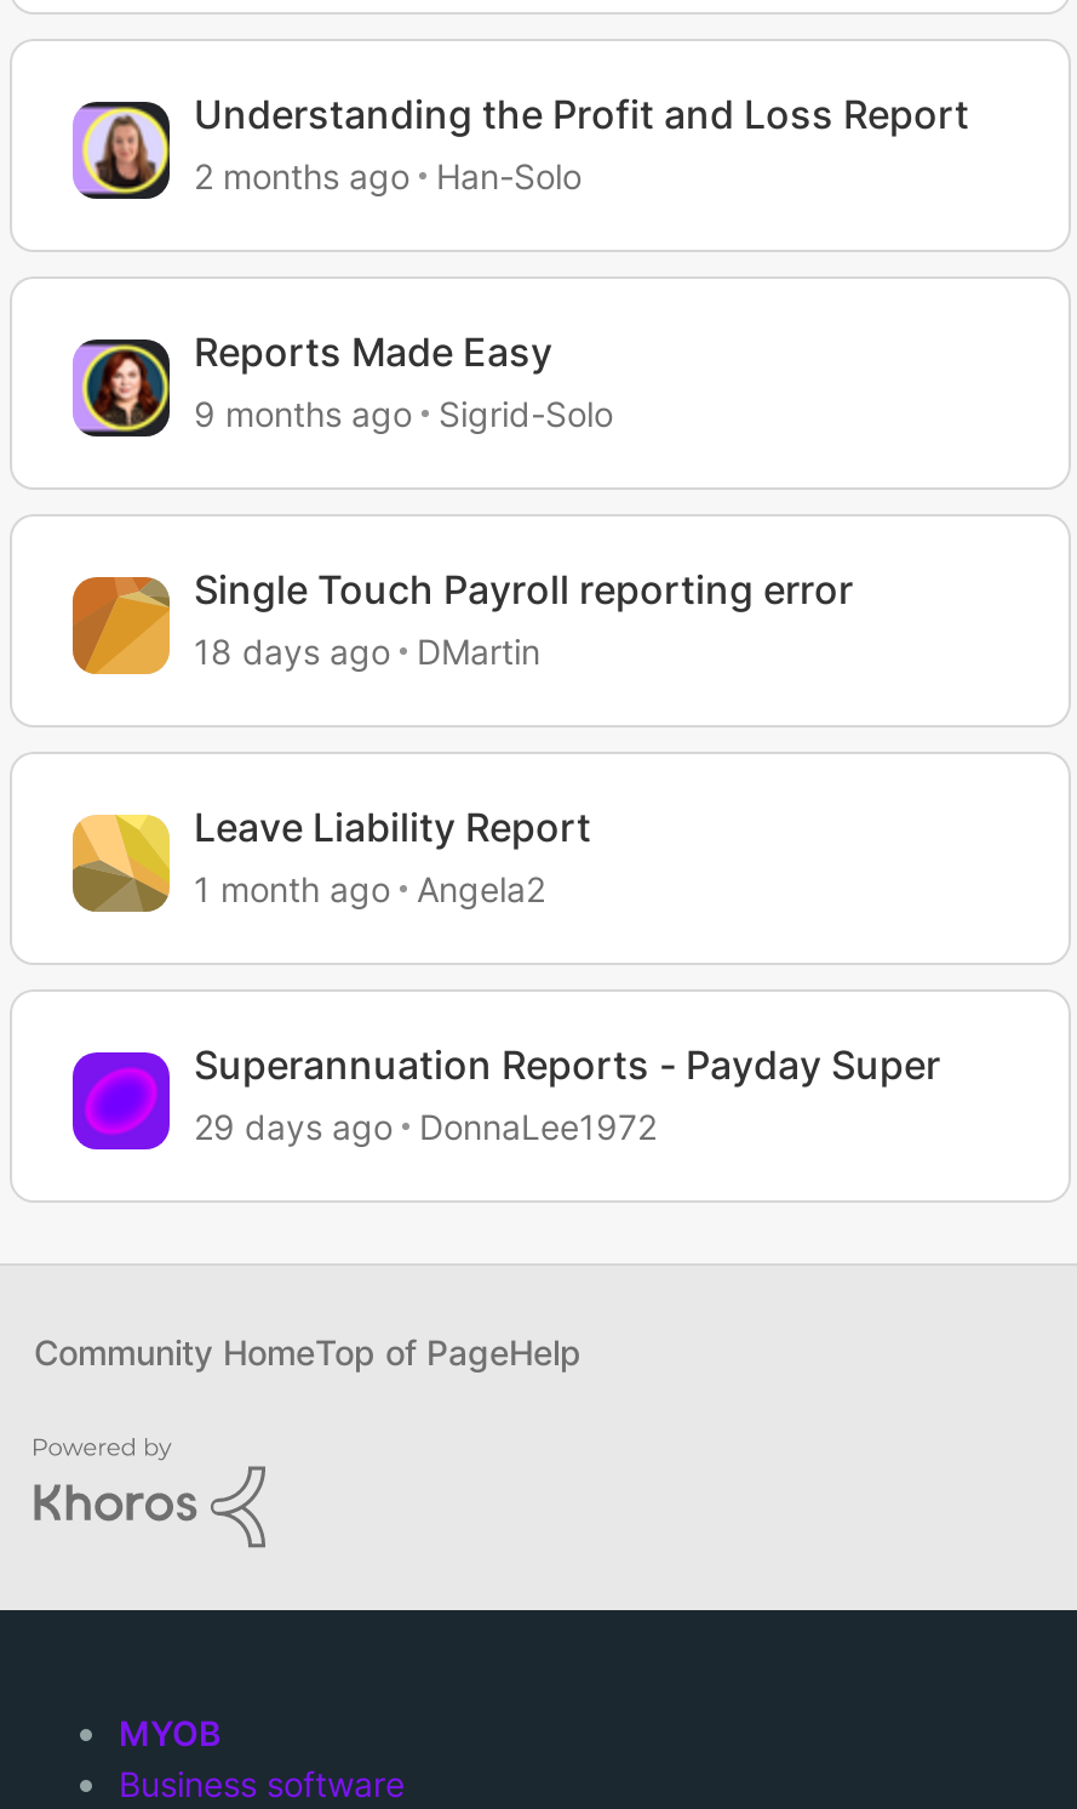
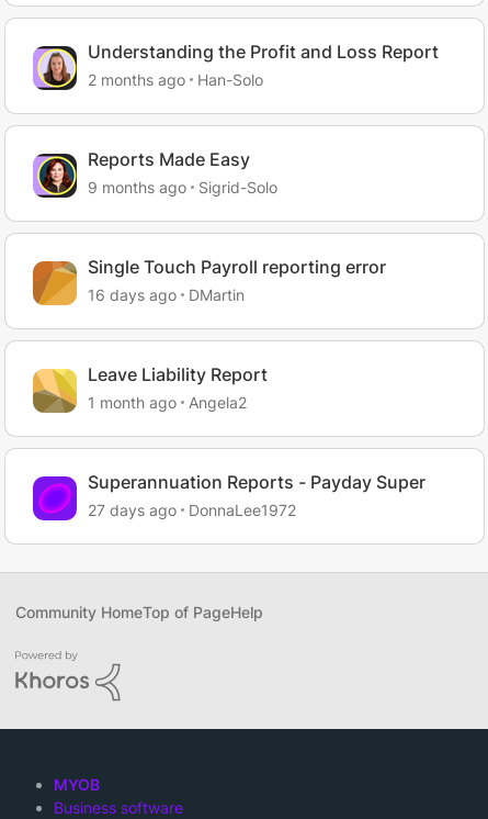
- 18 days ago DMartin
+ 16 days ago DMartin

- 29 days ago DonnaLee1972
+ 27 days ago DonnaLee1972
